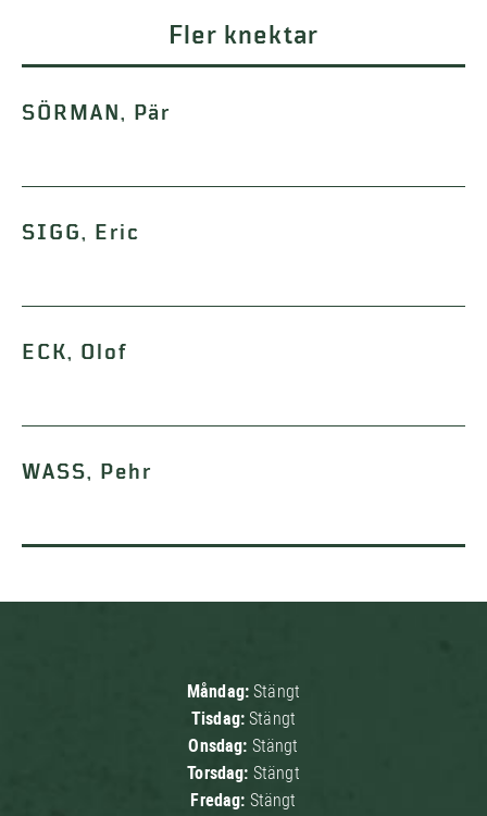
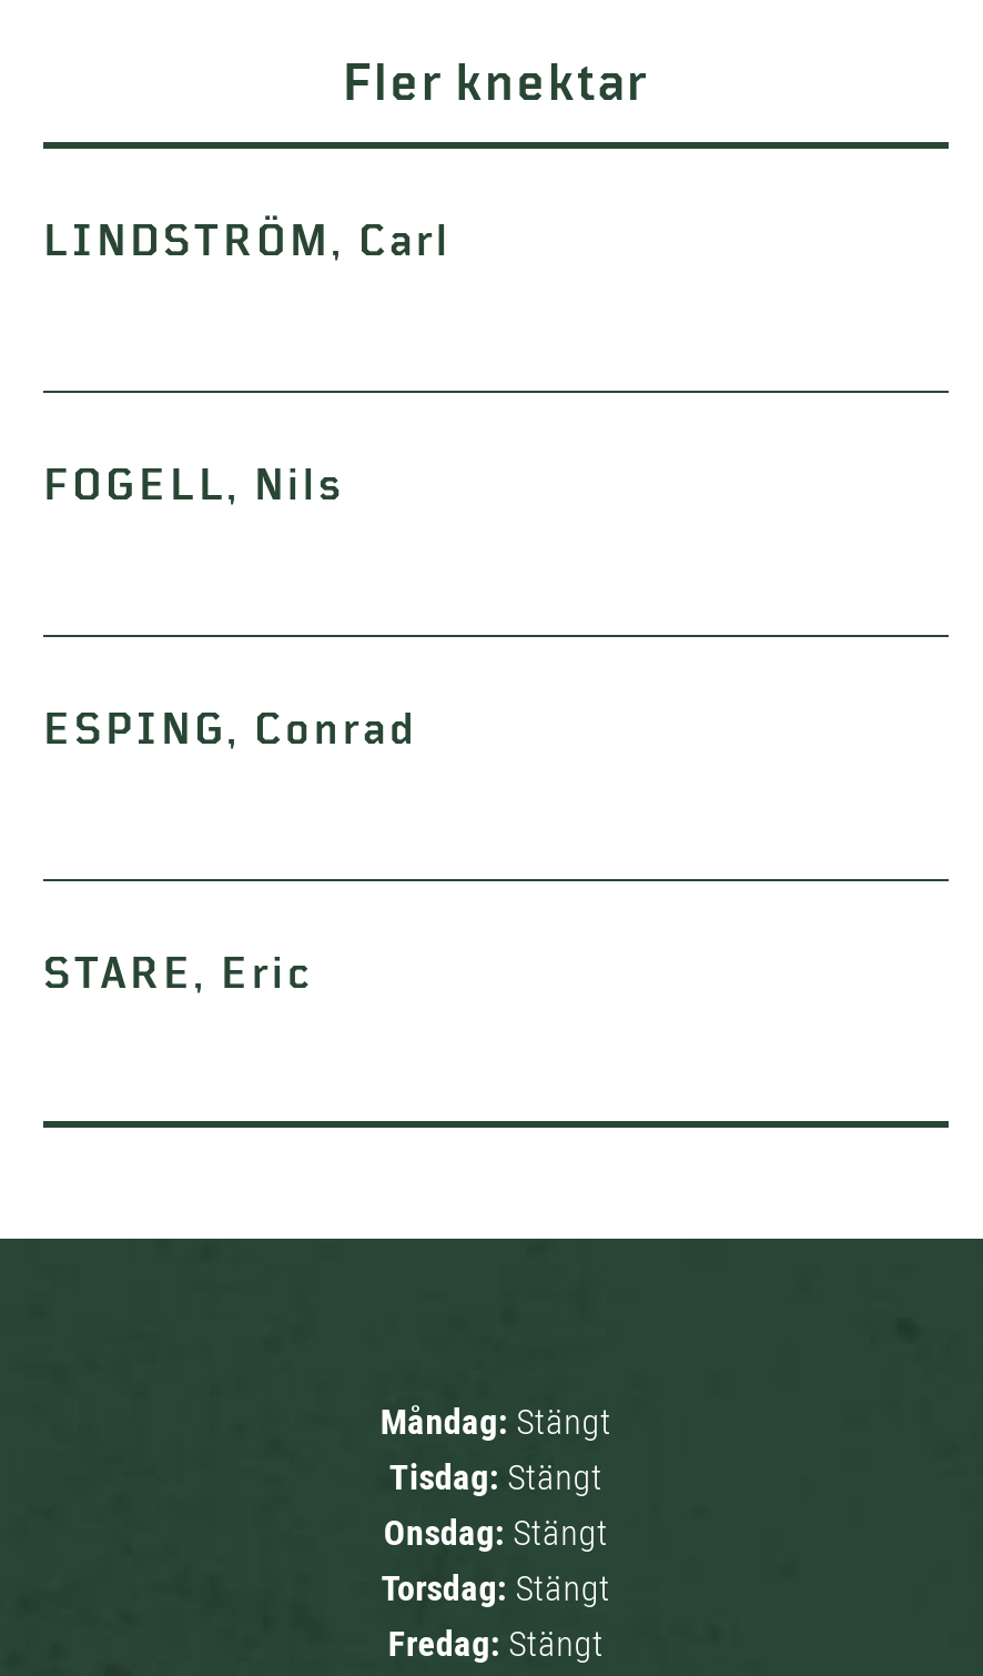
- SÖRMAN, Pär
+ LINDSTRÖM, Carl

- SIGG, Eric
+ FOGELL, Nils

- ECK, Olof
+ ESPING, Conrad

- WASS, Pehr
+ STARE, Eric
